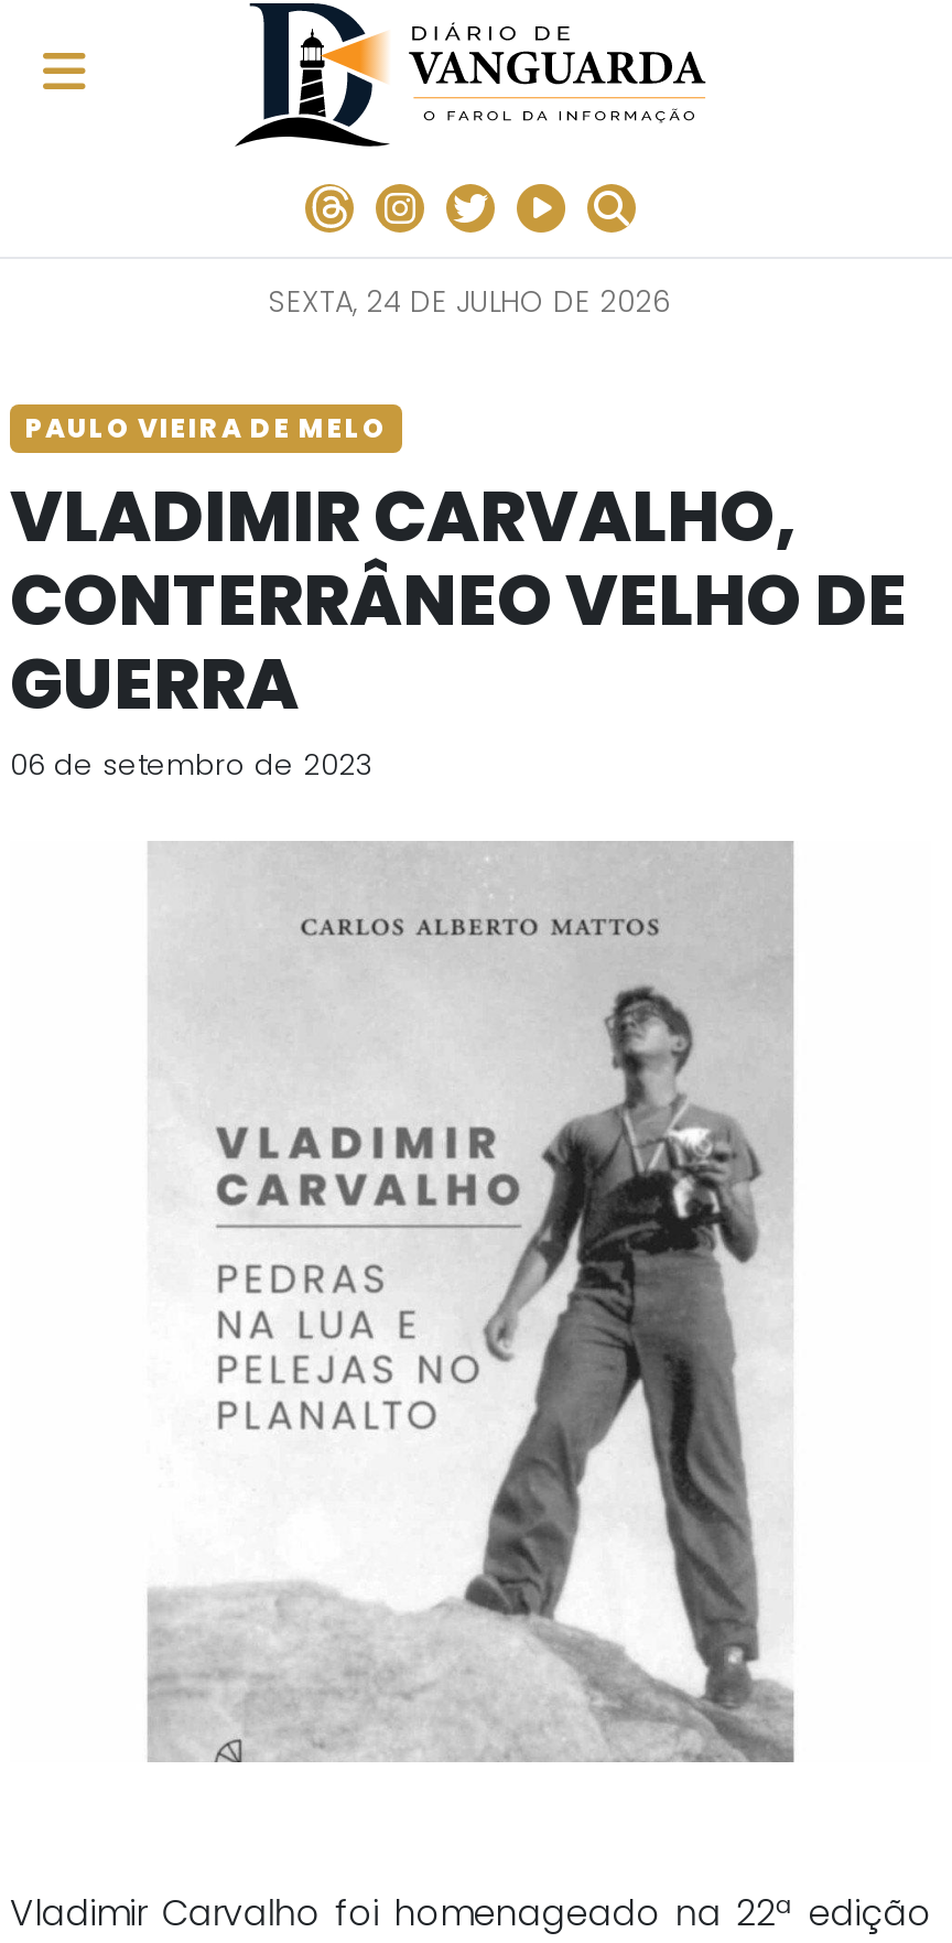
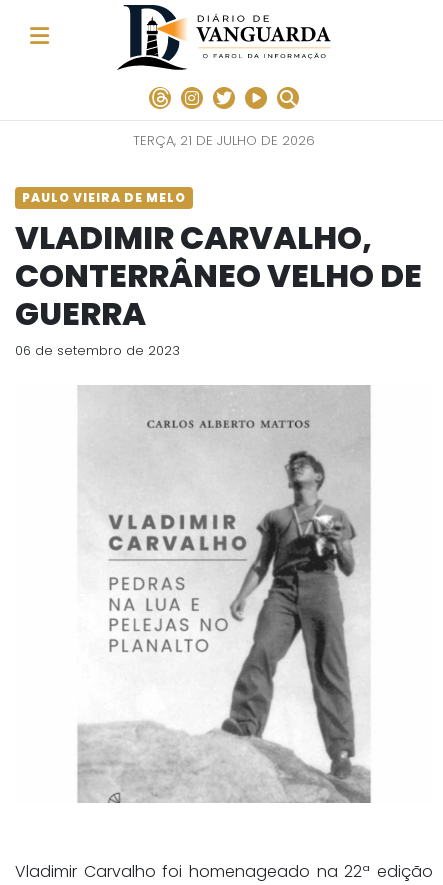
- SEXTA, 24 DE JULHO DE 2026
+ TERÇA, 21 DE JULHO DE 2026
